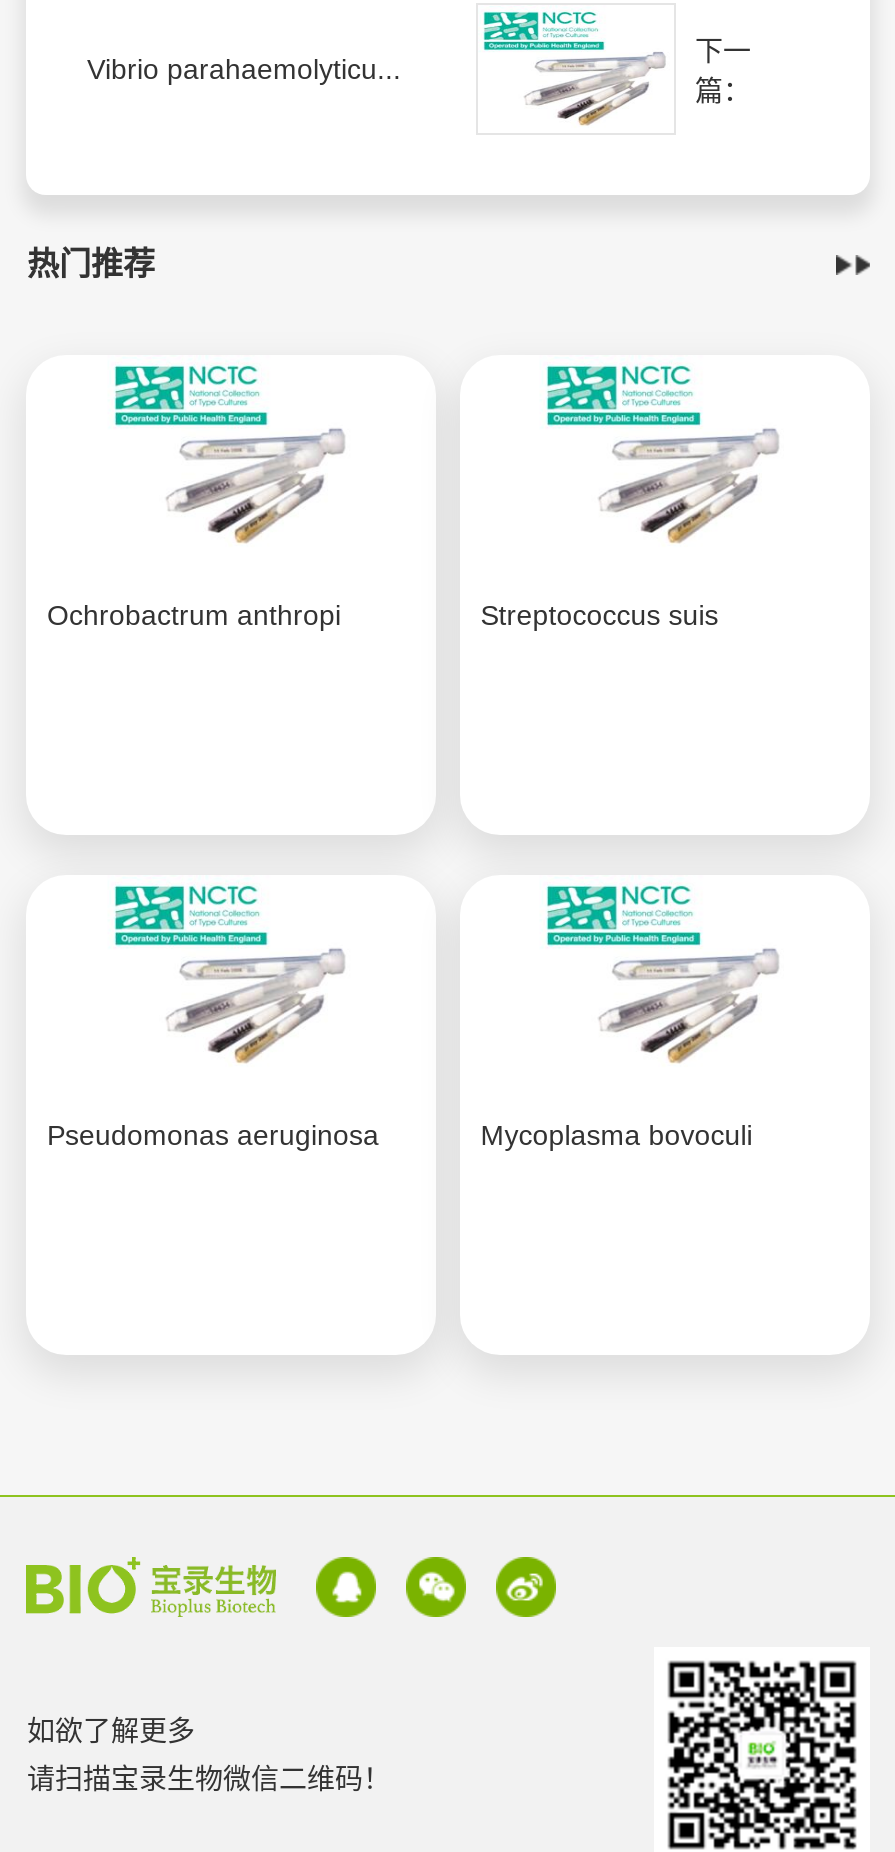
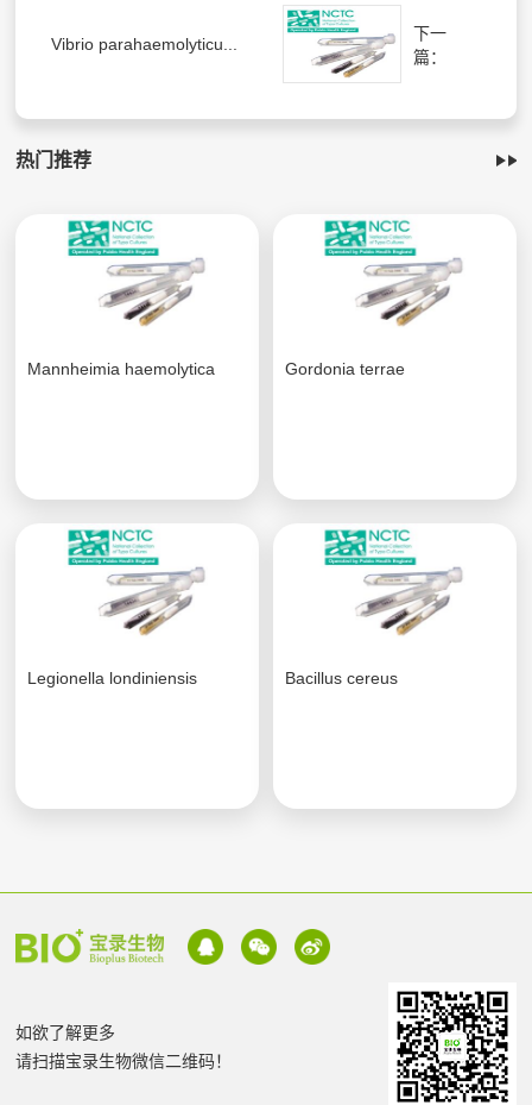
- Ochrobactrum anthropi
- Streptococcus suis
+ Mannheimia haemolytica
+ Gordonia terrae

- Pseudomonas aeruginosa
- Mycoplasma bovoculi
+ Legionella londiniensis
+ Bacillus cereus
